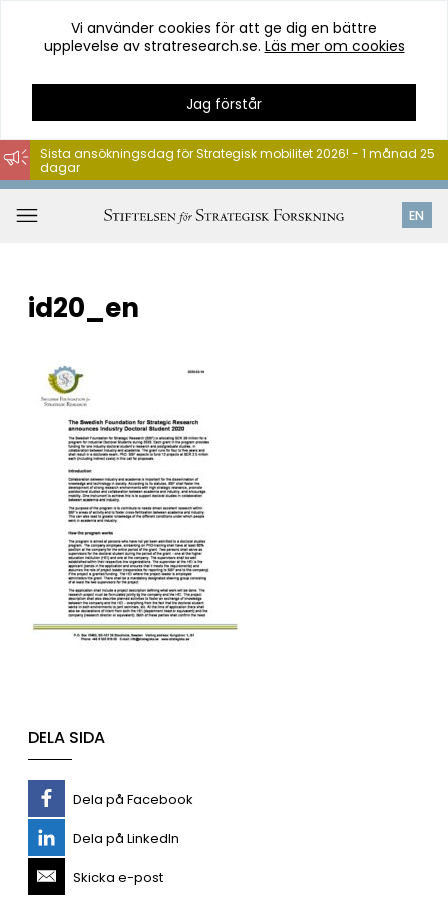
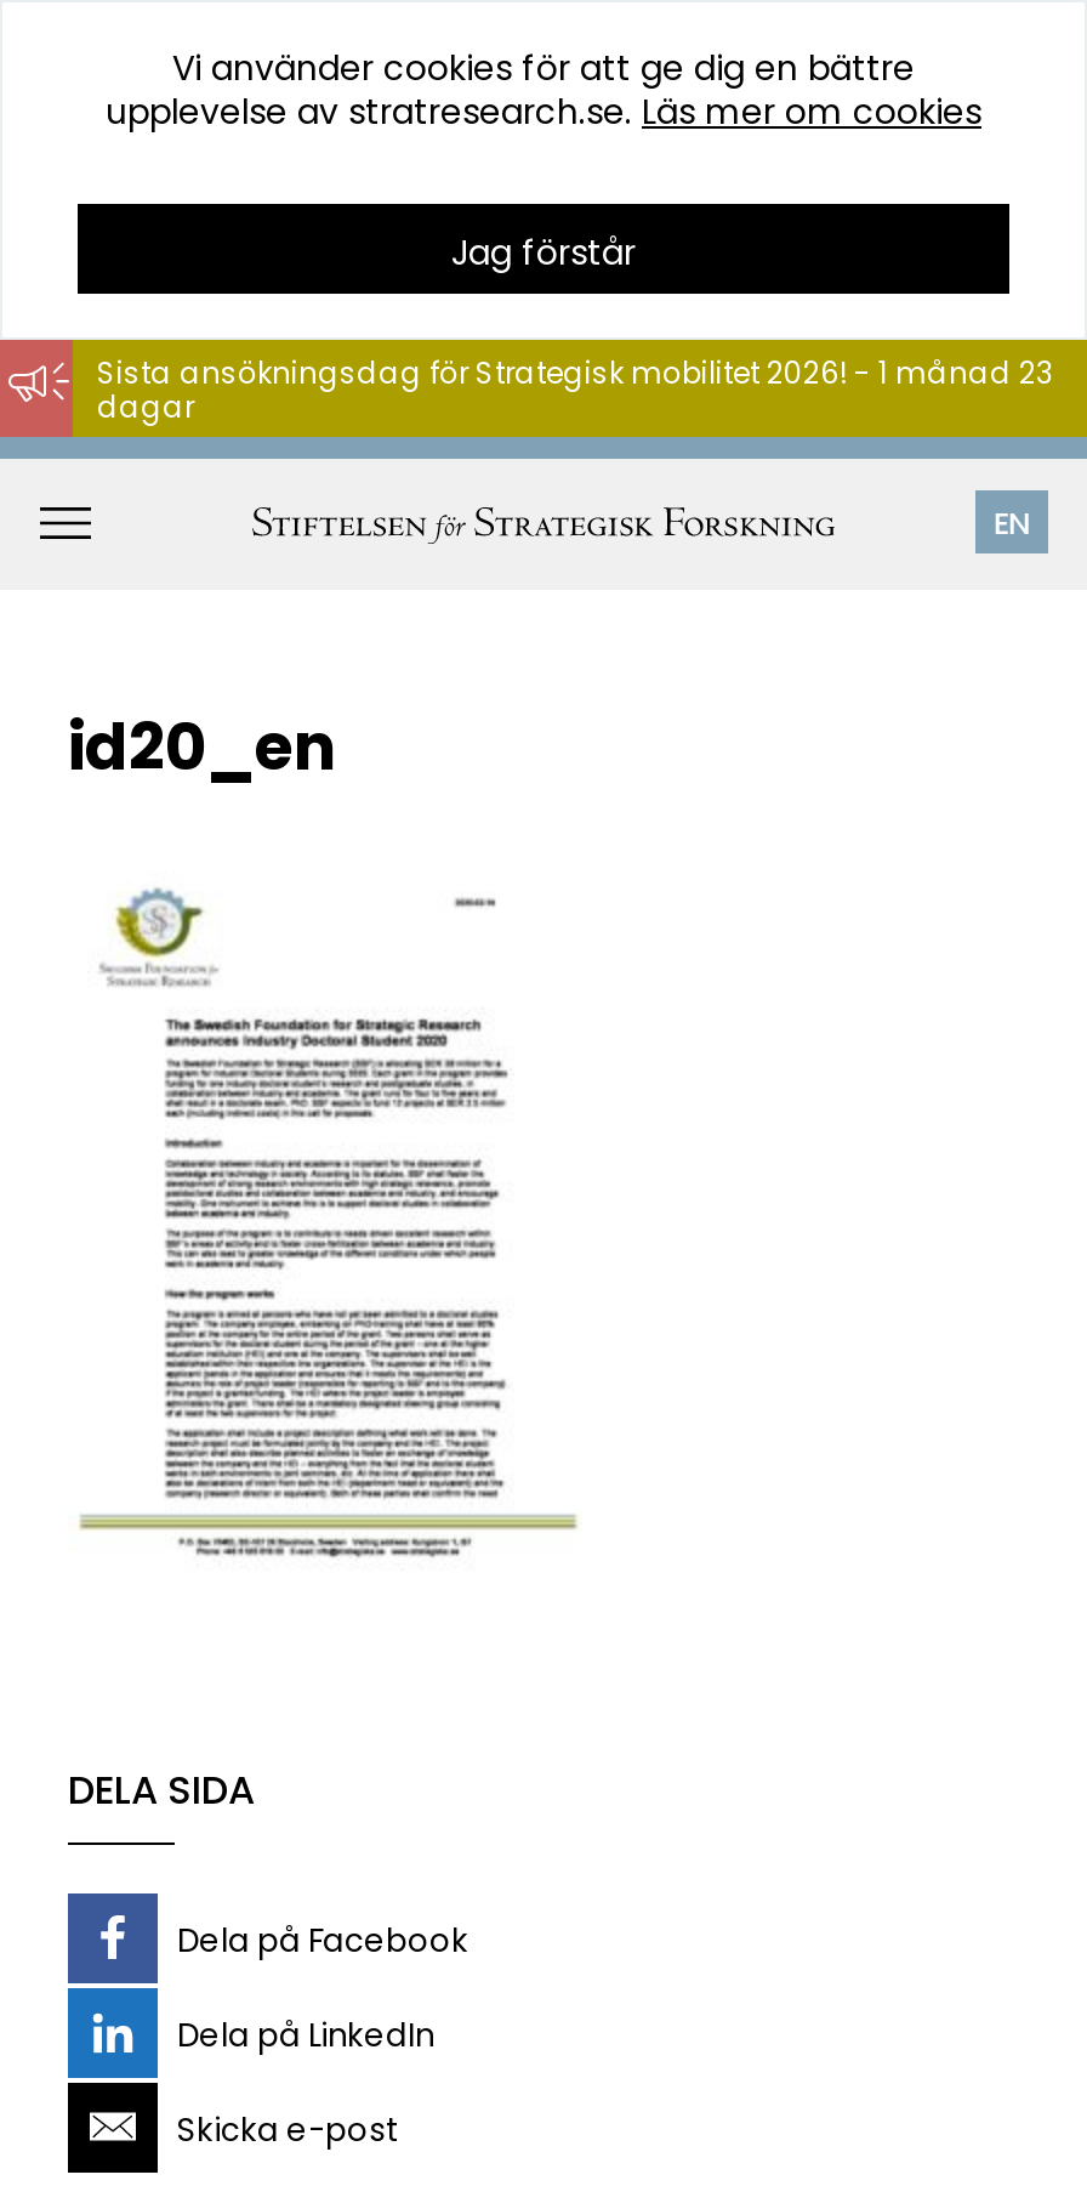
- Sista ansökningsdag för Strategisk mobilitet 2026! - 1 månad 25
+ Sista ansökningsdag för Strategisk mobilitet 2026! - 1 månad 23
